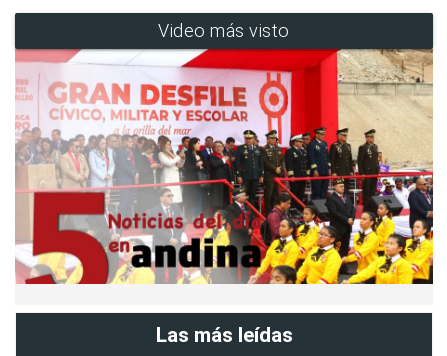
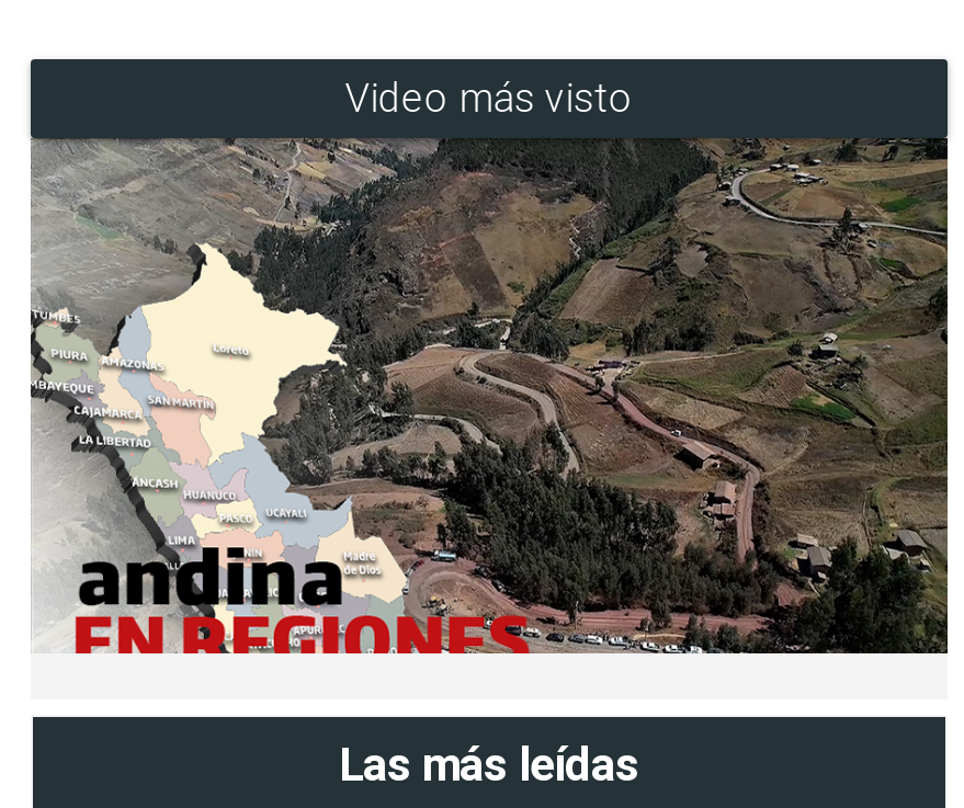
- [image]
+ [image]
